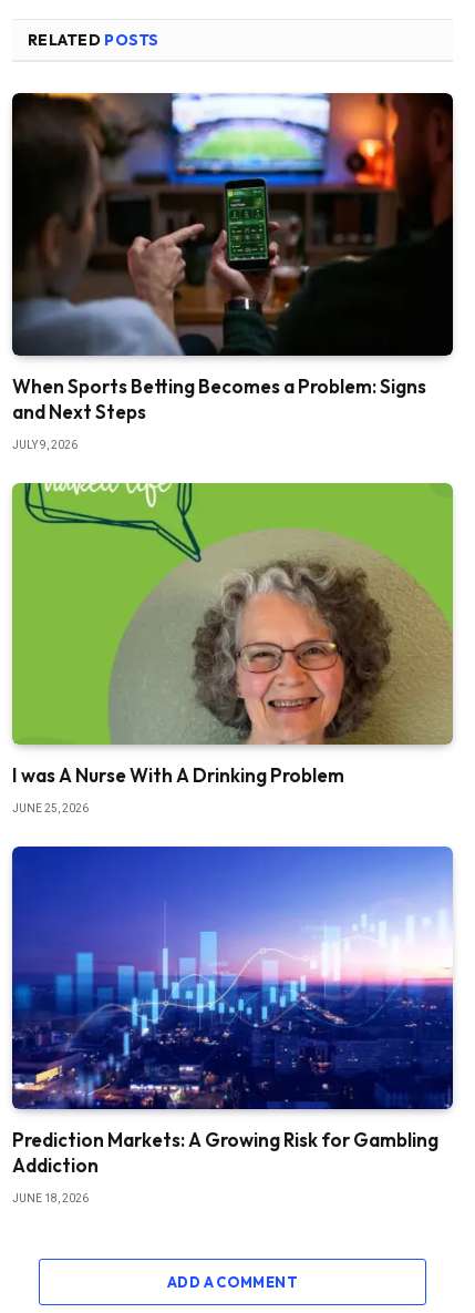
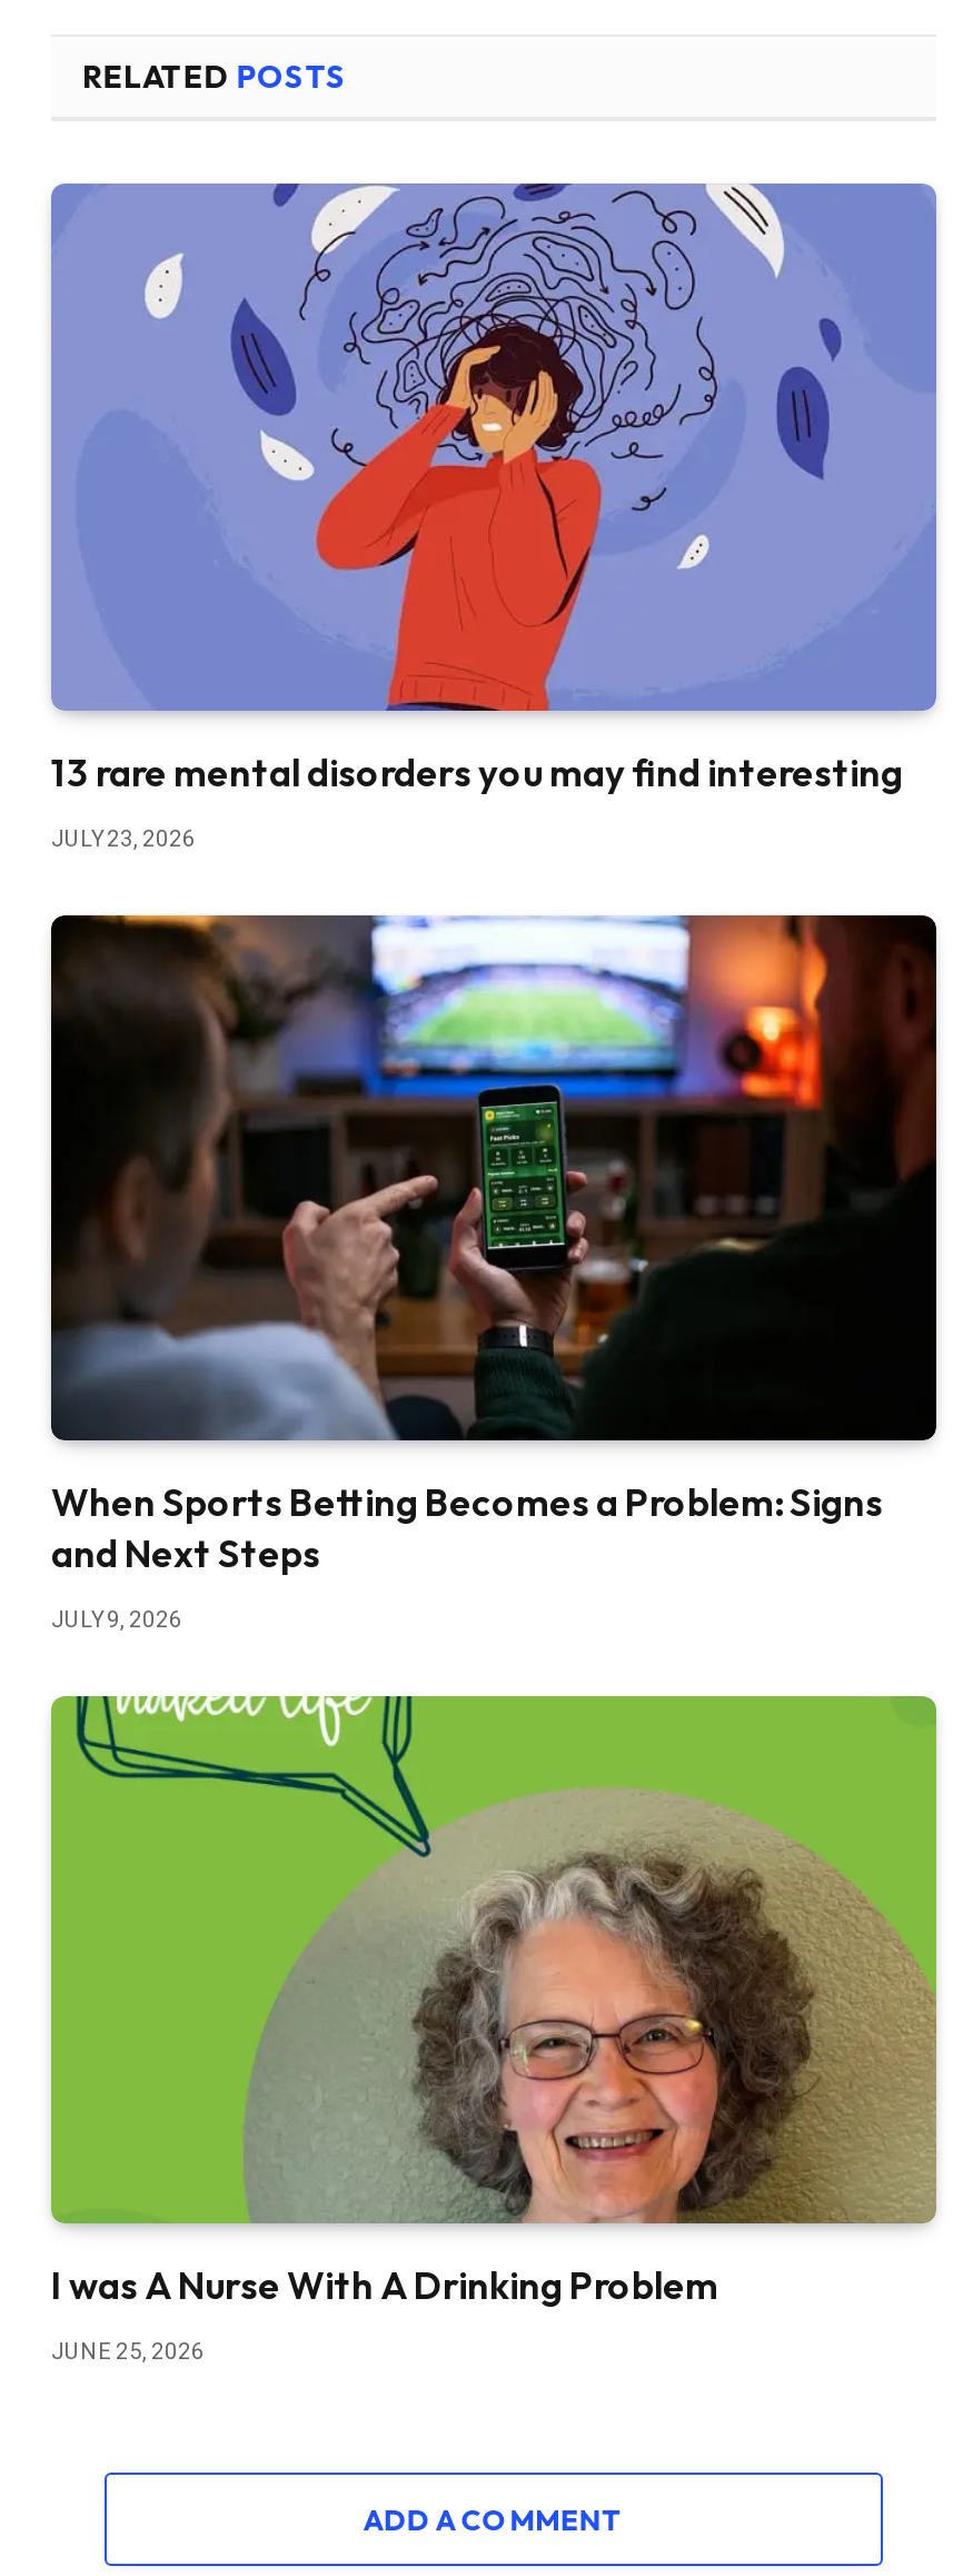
+ [image]
+ 13 rare mental disorders you may find interesting
+ JULY 23, 2026

moved down: [image] | When Sports Betting Becomes a Problem: Signs | and Next Steps | JULY 9, 2026 | I was A Nurse With A Drinking Problem | JUNE 25, 2026

- [image]
- Prediction Markets: A Growing Risk for Gambling
- Addiction
- JUNE 18, 2026
